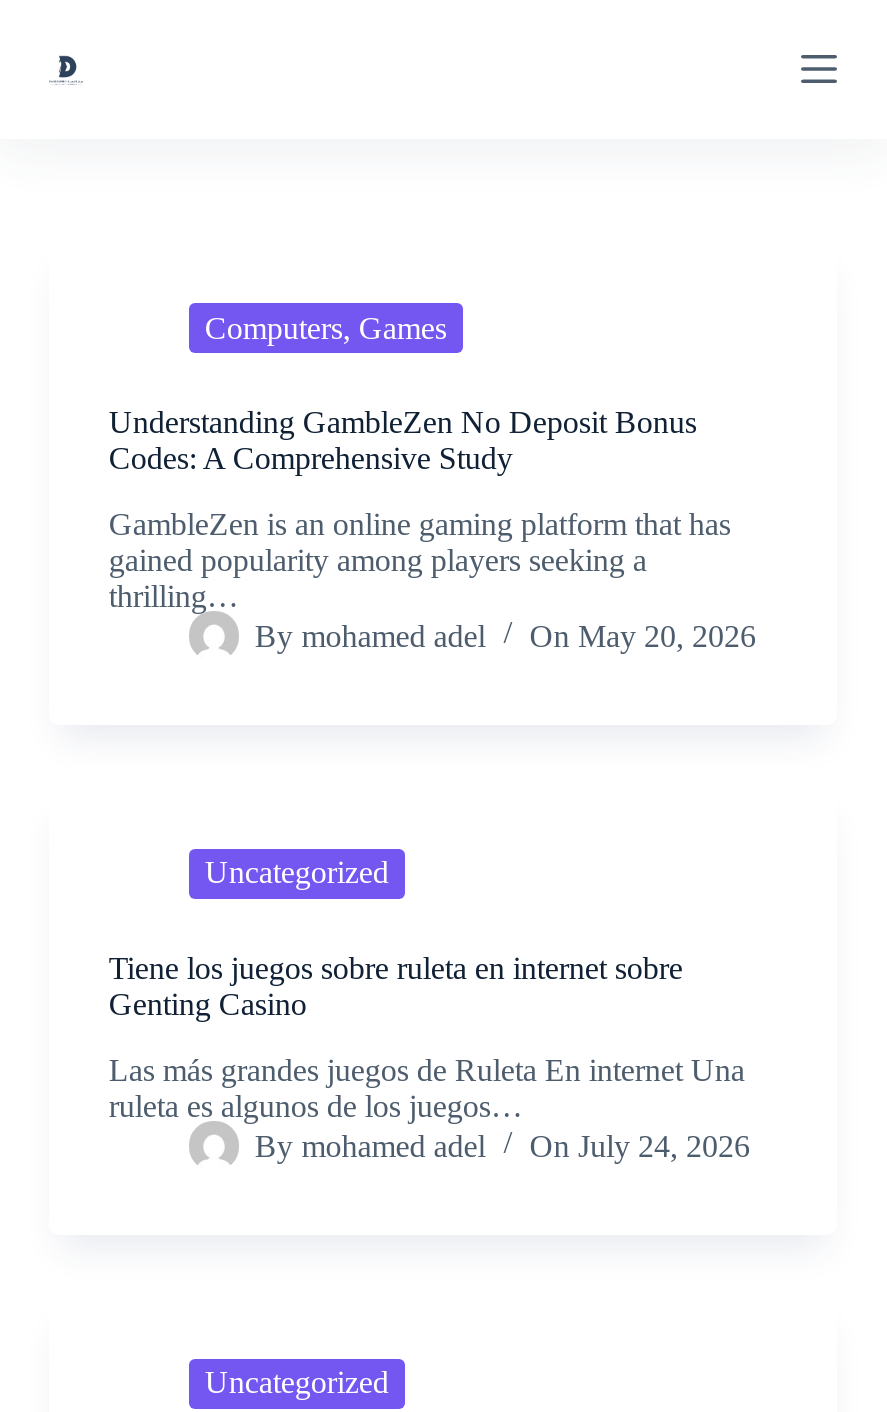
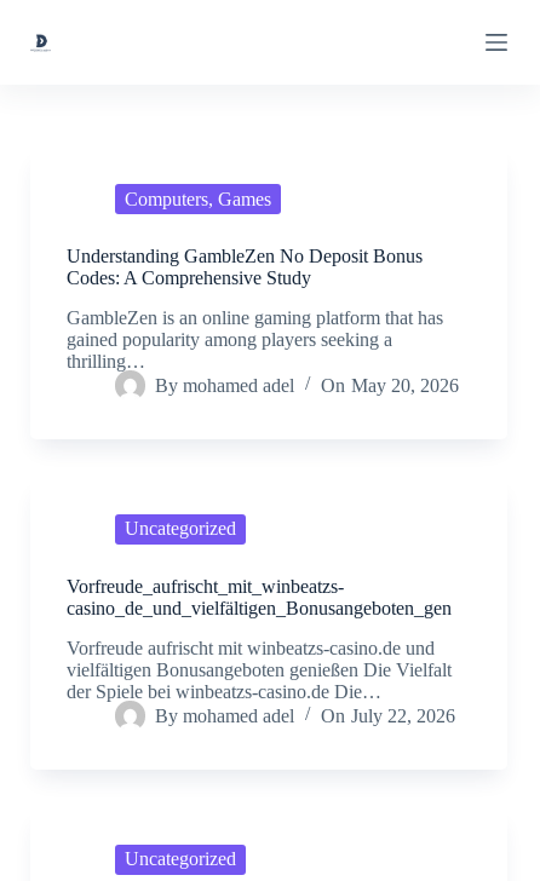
- Tiene los juegos sobre ruleta en internet sobre
- Genting Casino
+ Vorfreude_aufrischt_mit_winbeatzs-
+ casino_de_und_vielfältigen_Bonusangeboten_gen

- Las más grandes juegos de Ruleta En internet Una
- ruleta es algunos de los juegos…
+ Vorfreude aufrischt mit winbeatzs-casino.de und
+ vielfältigen Bonusangeboten genießen Die Vielfalt
+ der Spiele bei winbeatzs-casino.de Die…

- By mohamed adel On July 24, 2026
+ By mohamed adel On July 22, 2026
